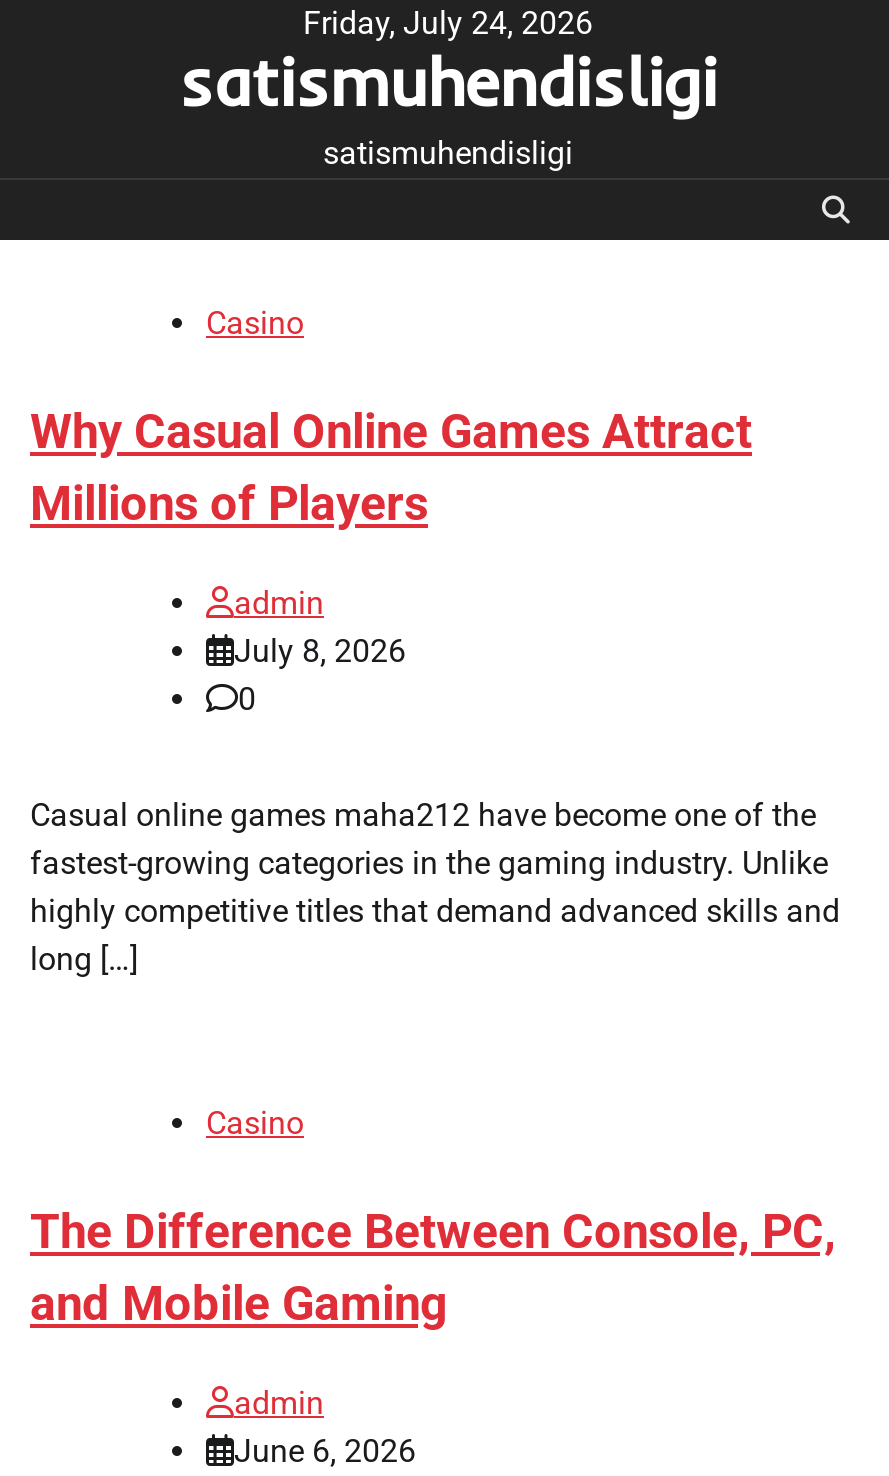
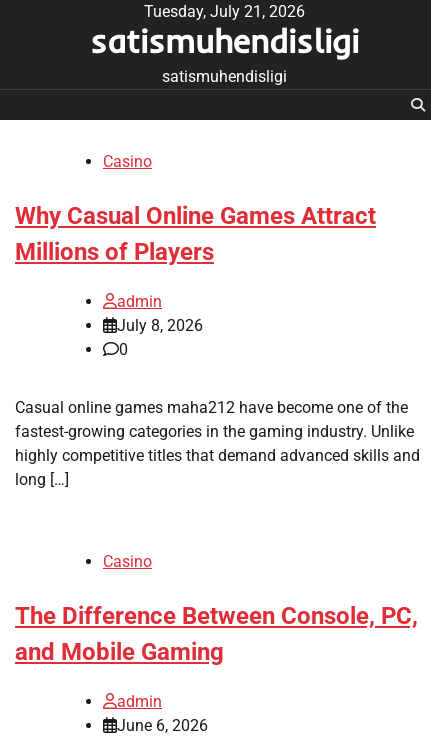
- Friday, July 24, 2026
+ Tuesday, July 21, 2026
